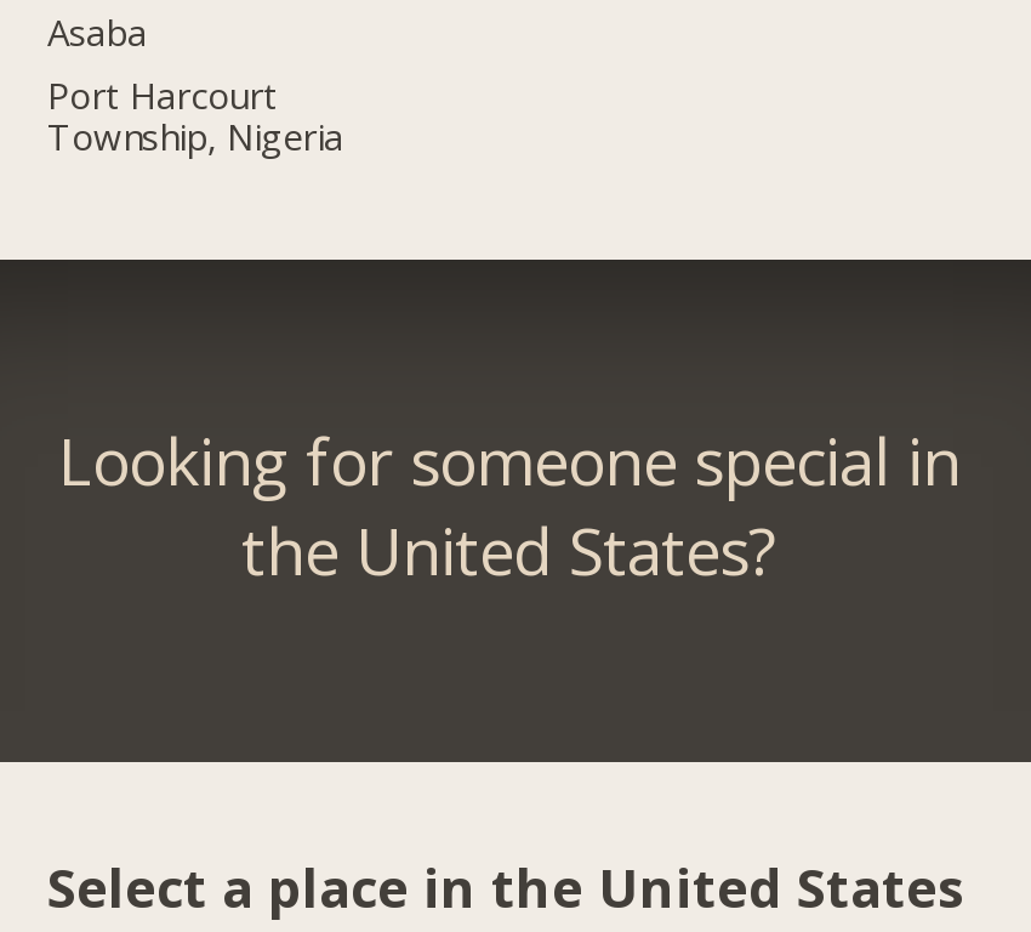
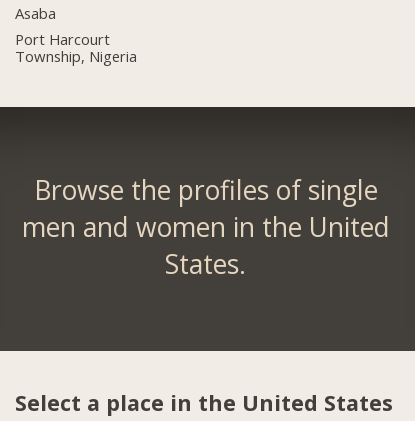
- Looking for someone special in
- the United States?
+ Browse the profiles of single
+ men and women in the United
+ States.
